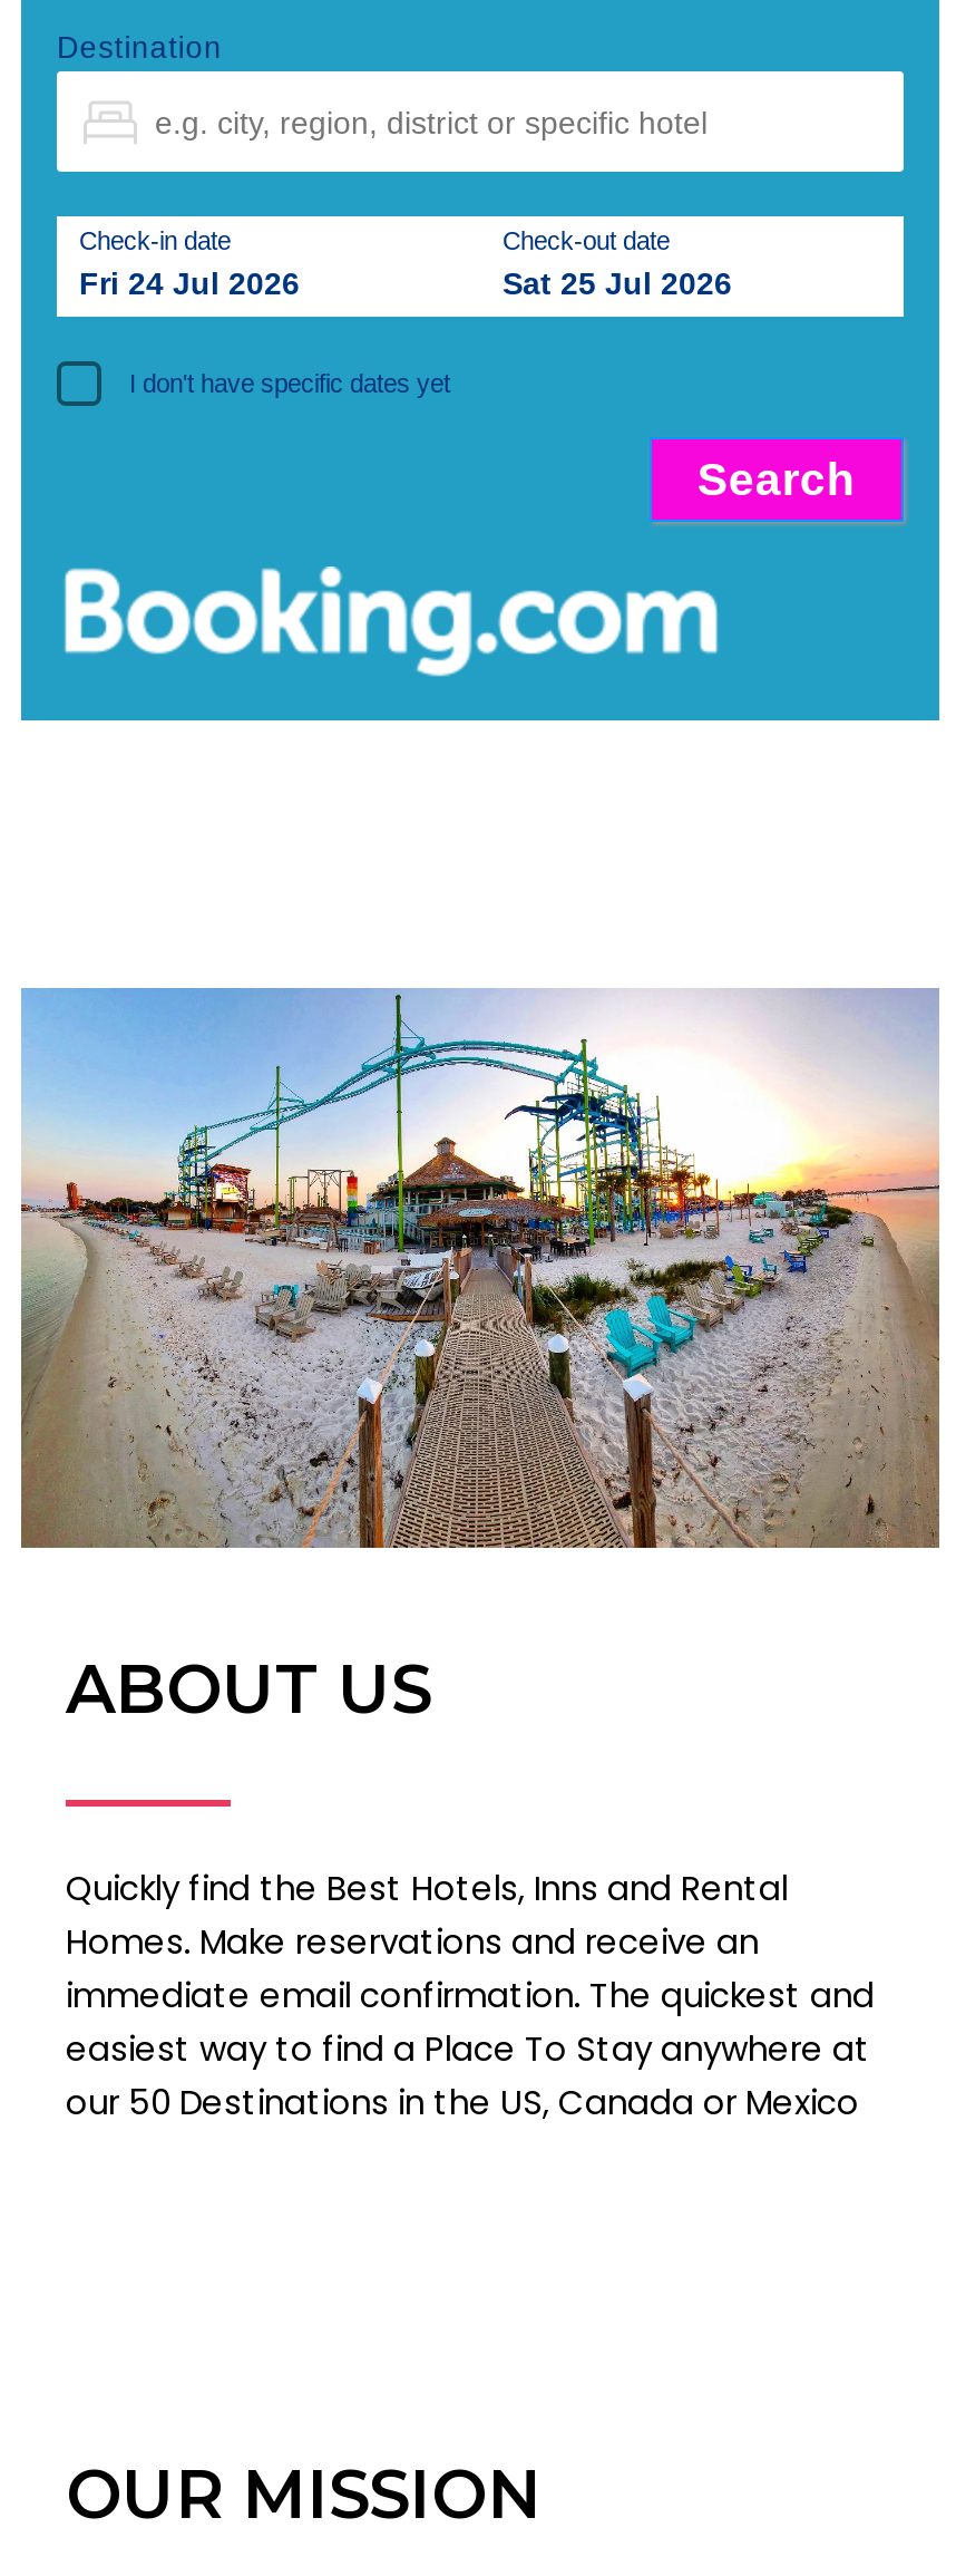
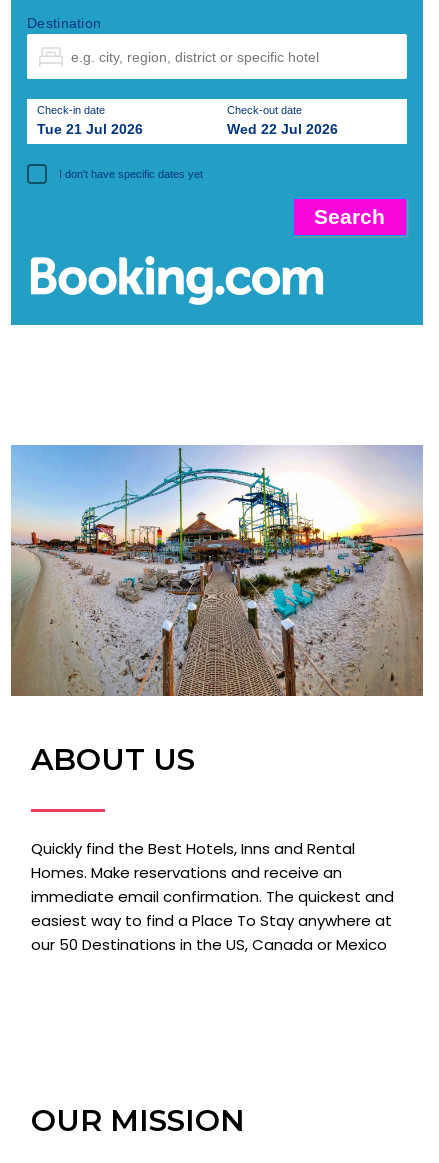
- Fri 24 Jul 2026
+ Tue 21 Jul 2026

- Sat 25 Jul 2026
+ Wed 22 Jul 2026
